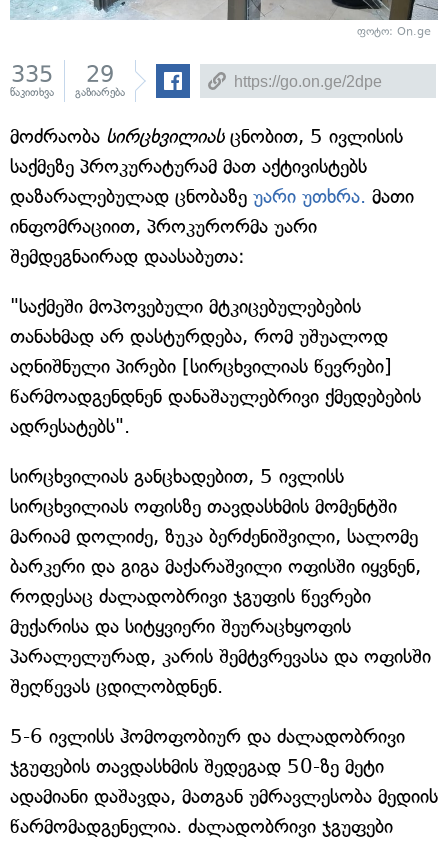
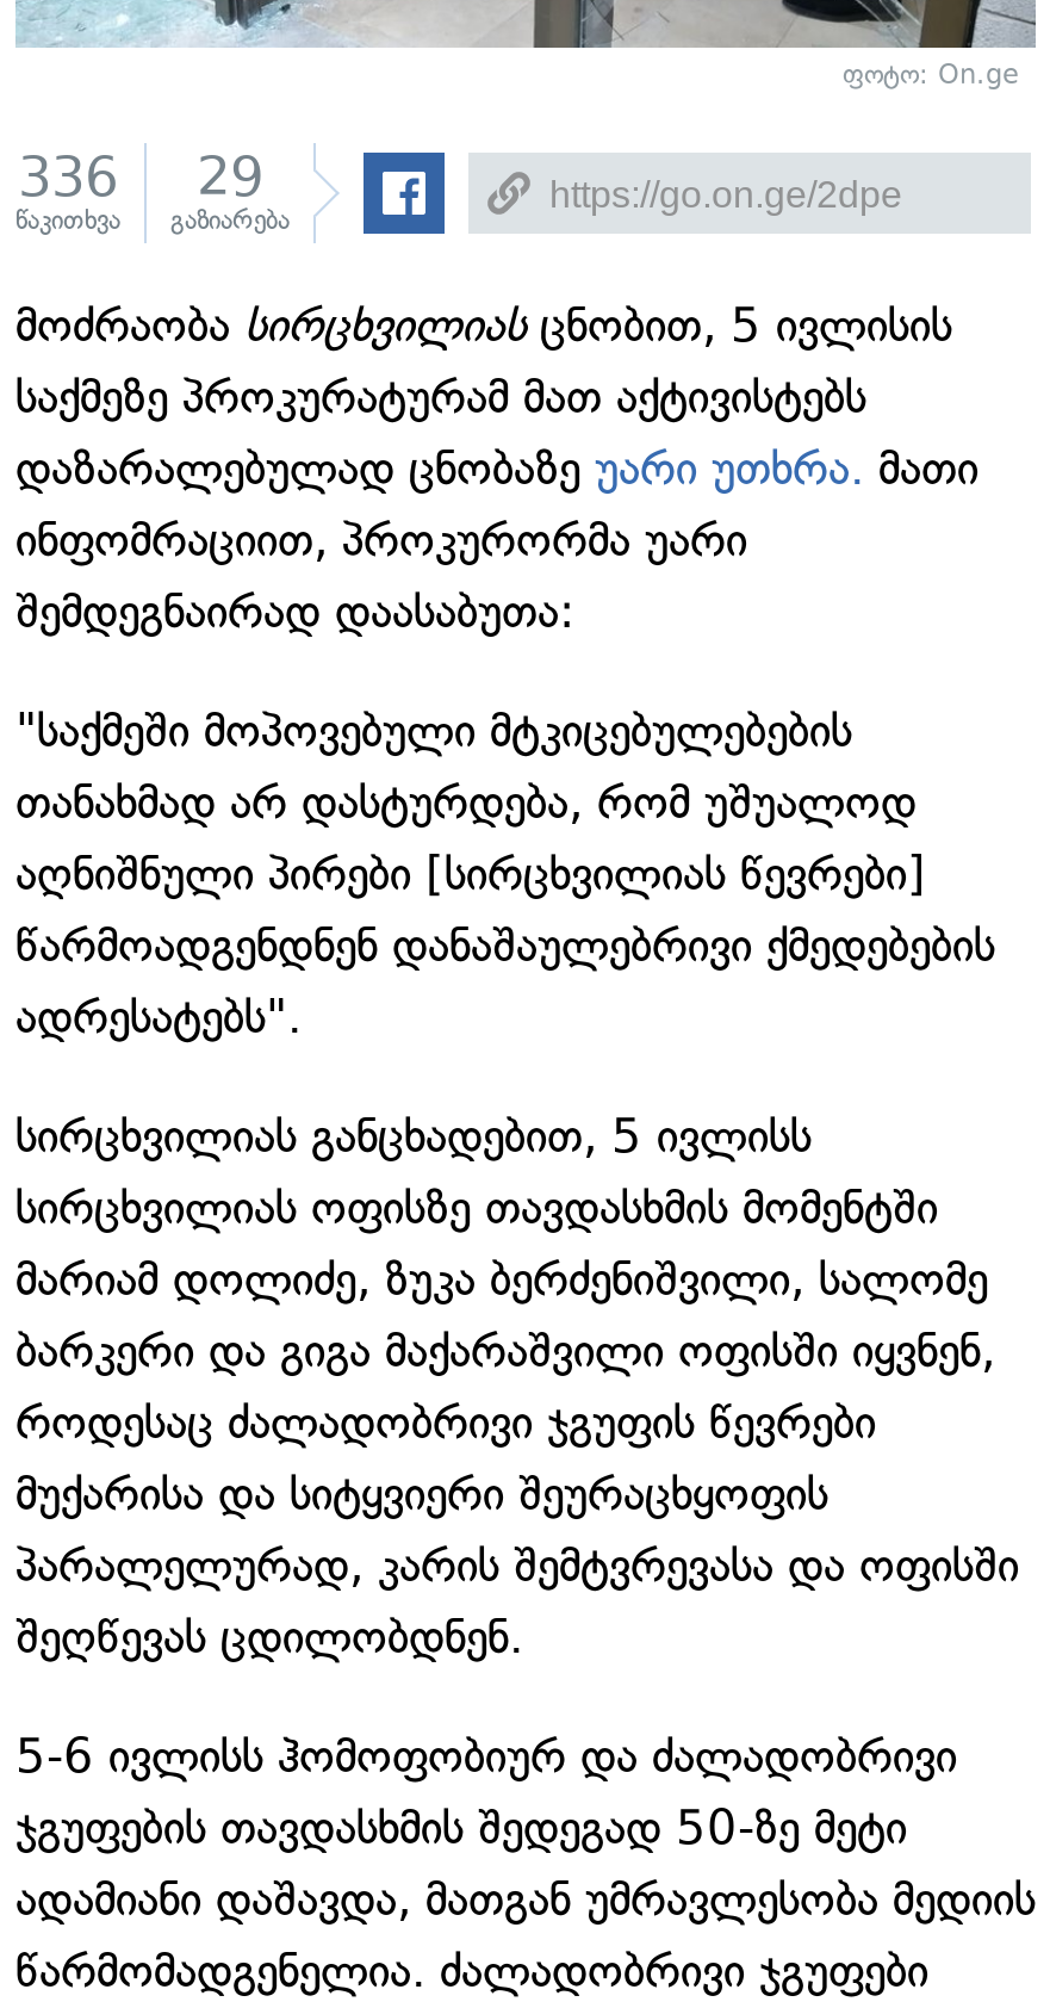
- 335 29
+ 336 29
